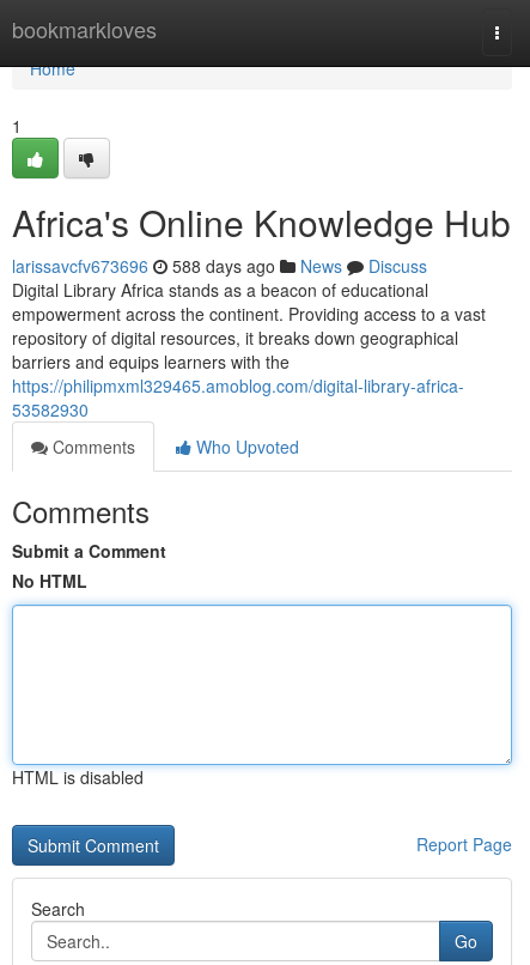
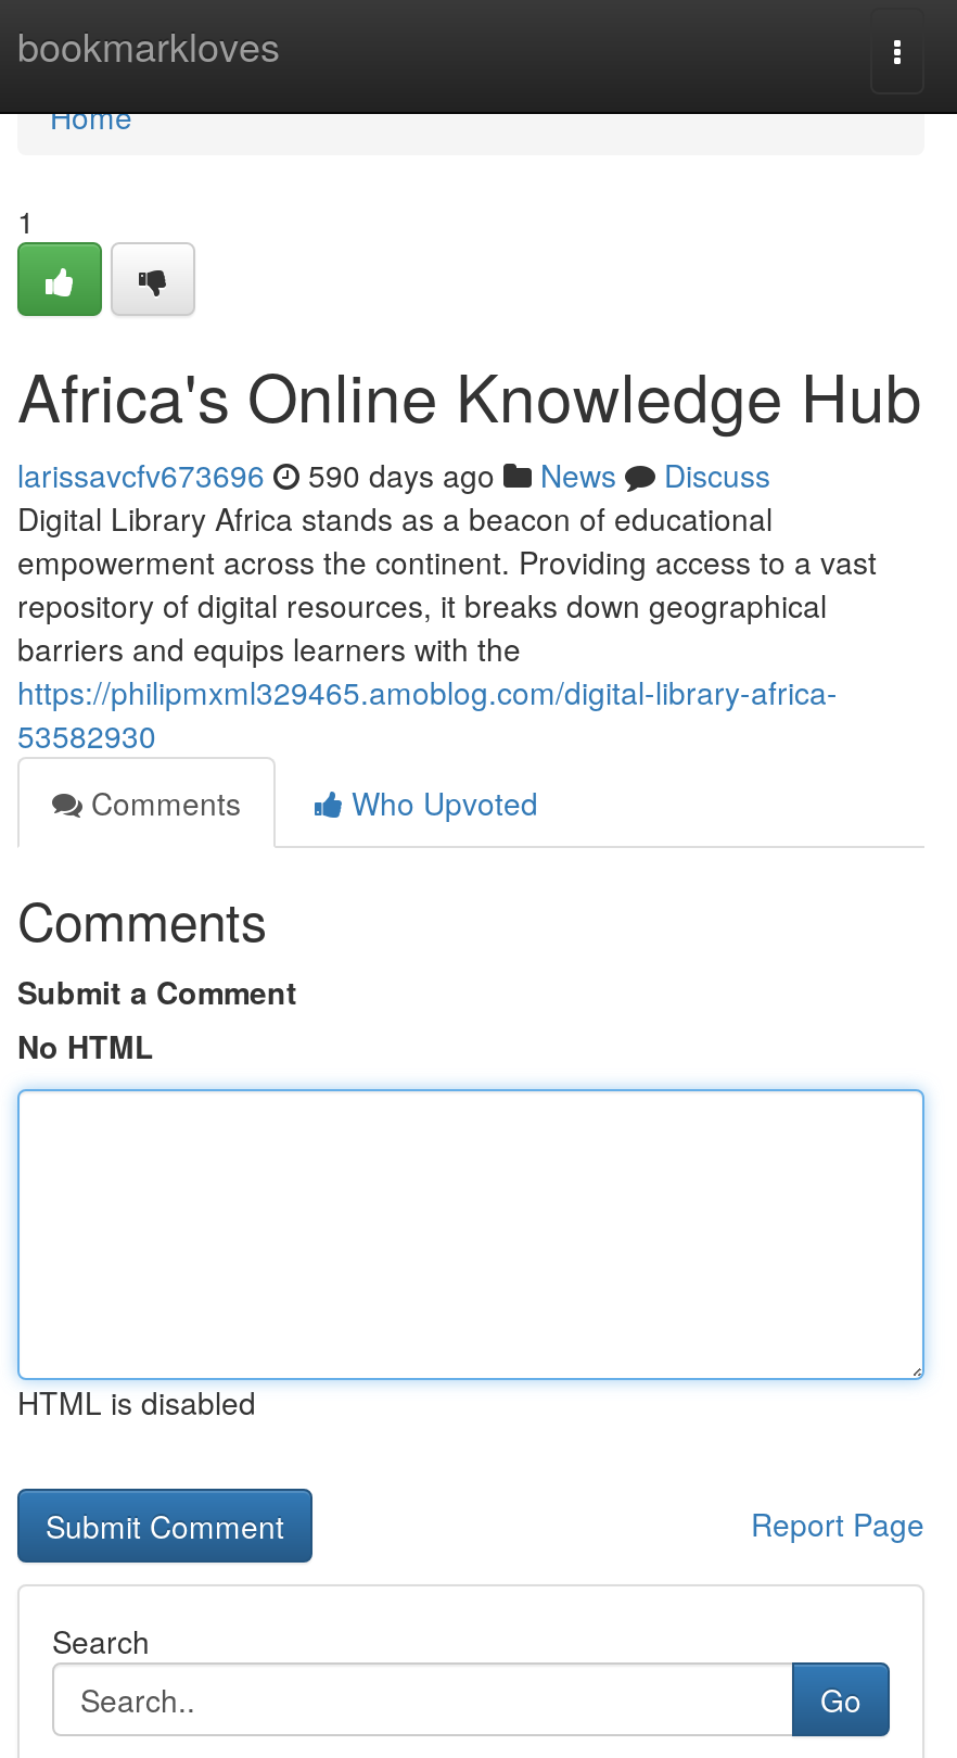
- larissavcfv673696 588 days ago News Discuss
+ larissavcfv673696 590 days ago News Discuss
